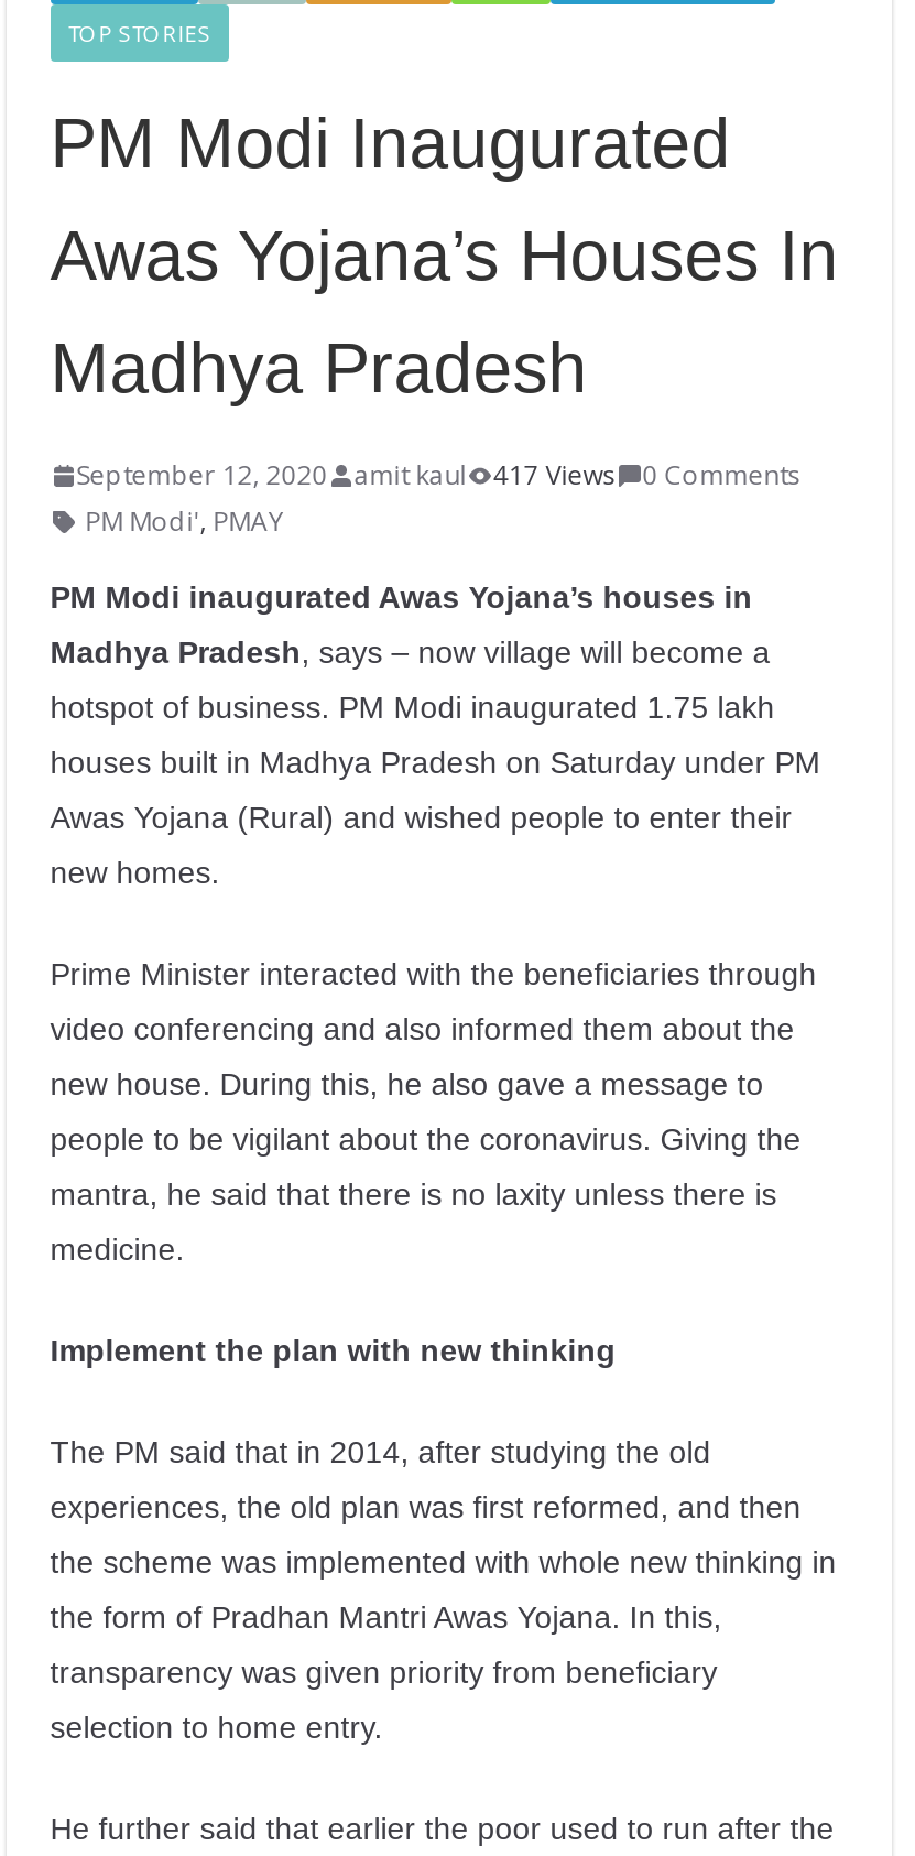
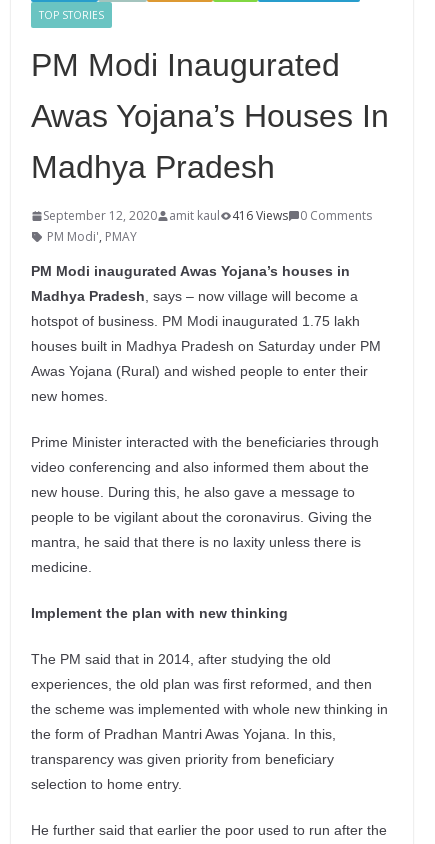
- September 12, 2020 amit kaul 417 Views 0 Comments
+ September 12, 2020 amit kaul 416 Views 0 Comments
